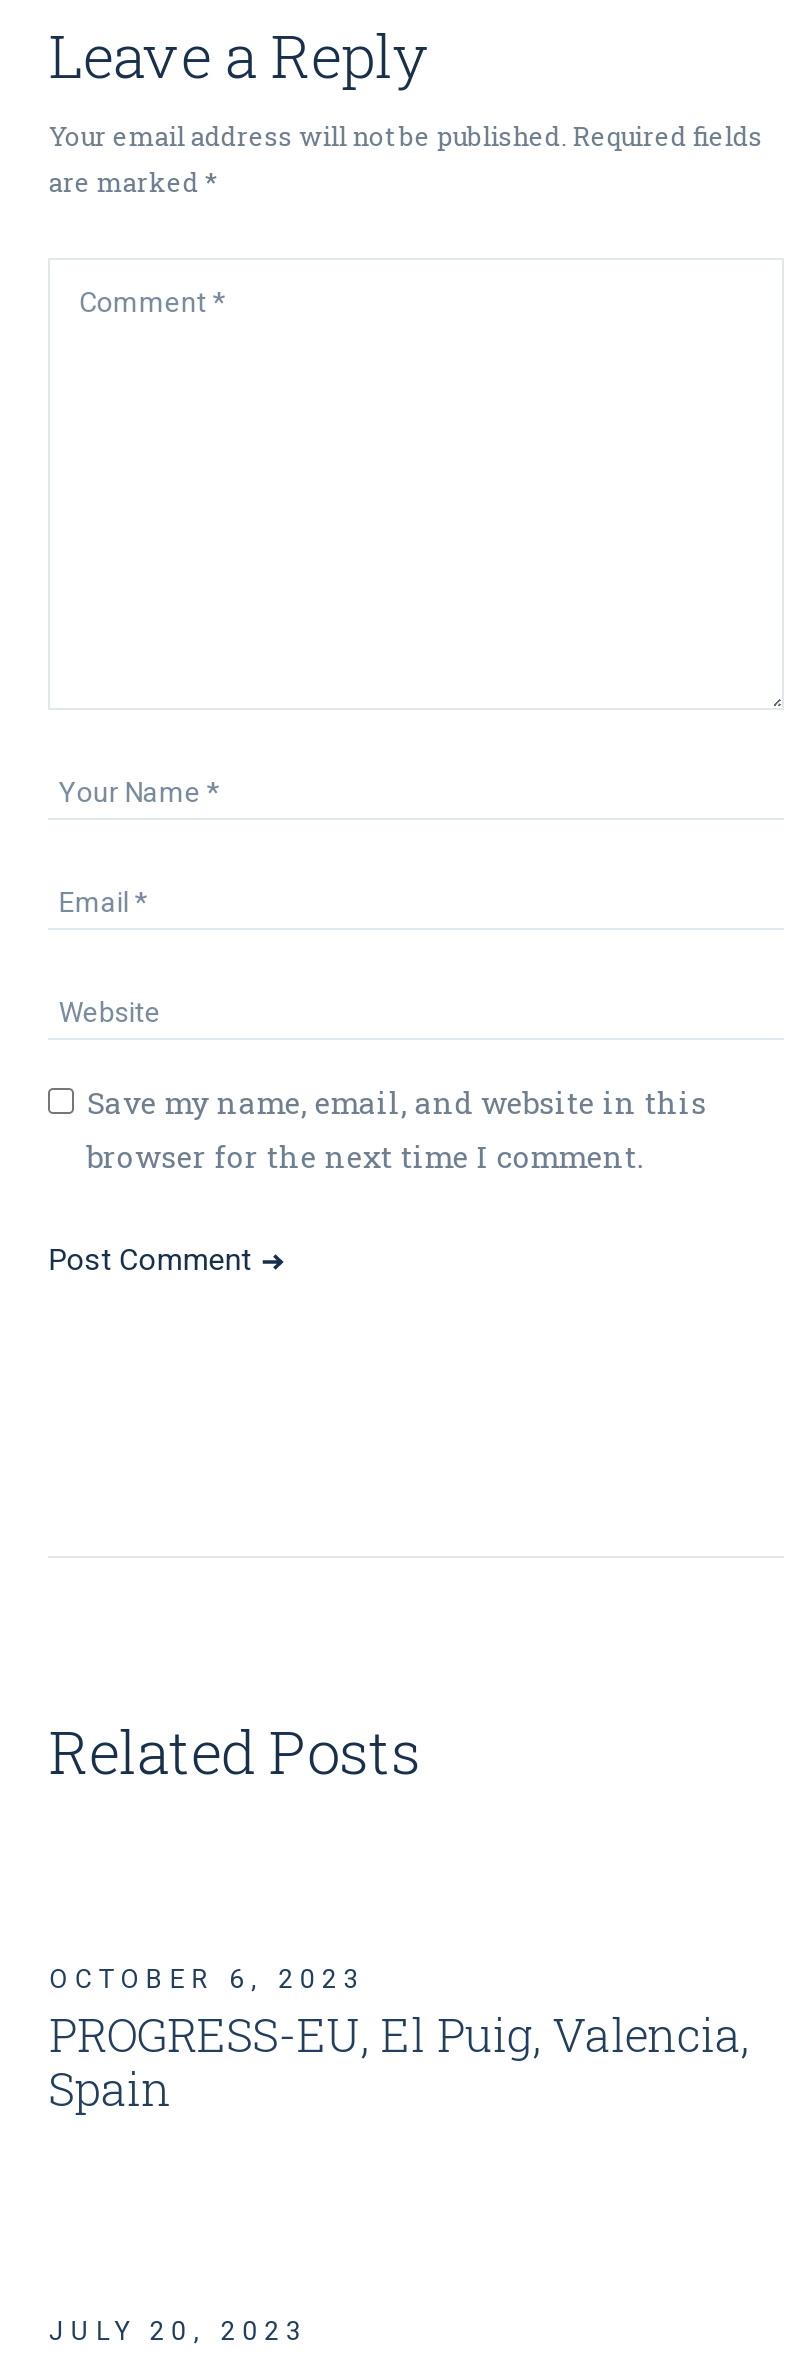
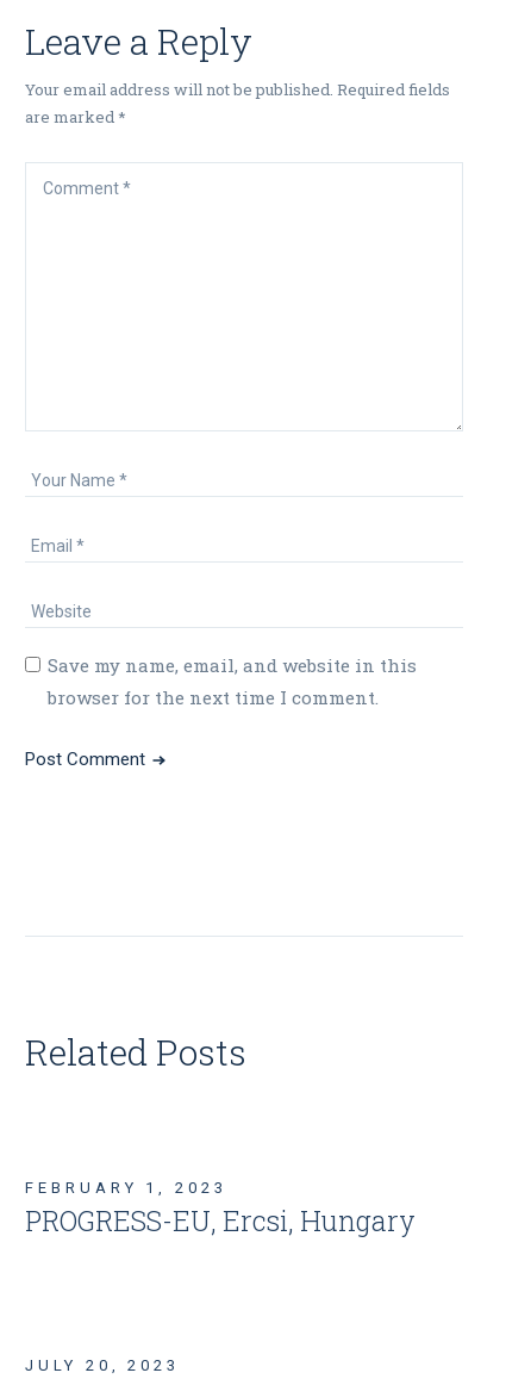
- OCTOBER 6, 2023
- PROGRESS-EU, El Puig, Valencia,
- Spain
+ FEBRUARY 1, 2023
+ PROGRESS-EU, Ercsi, Hungary
